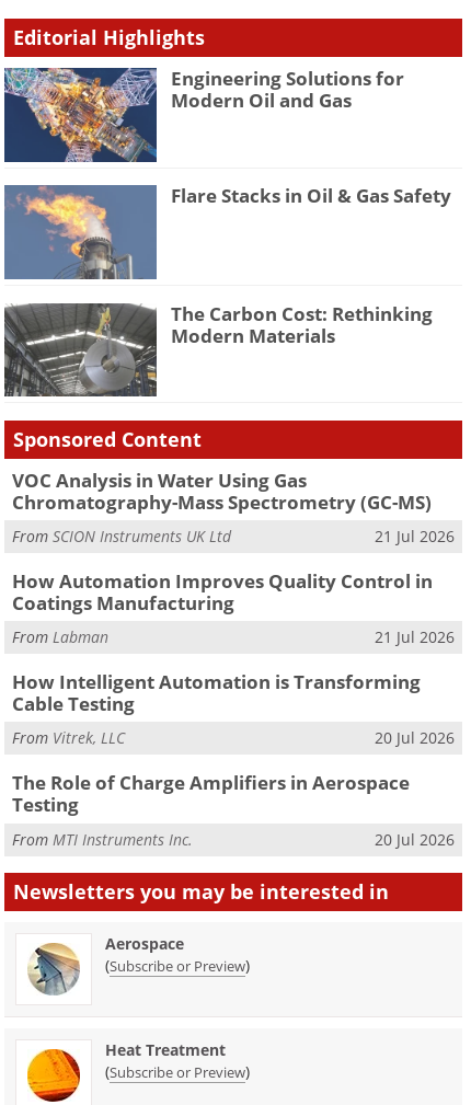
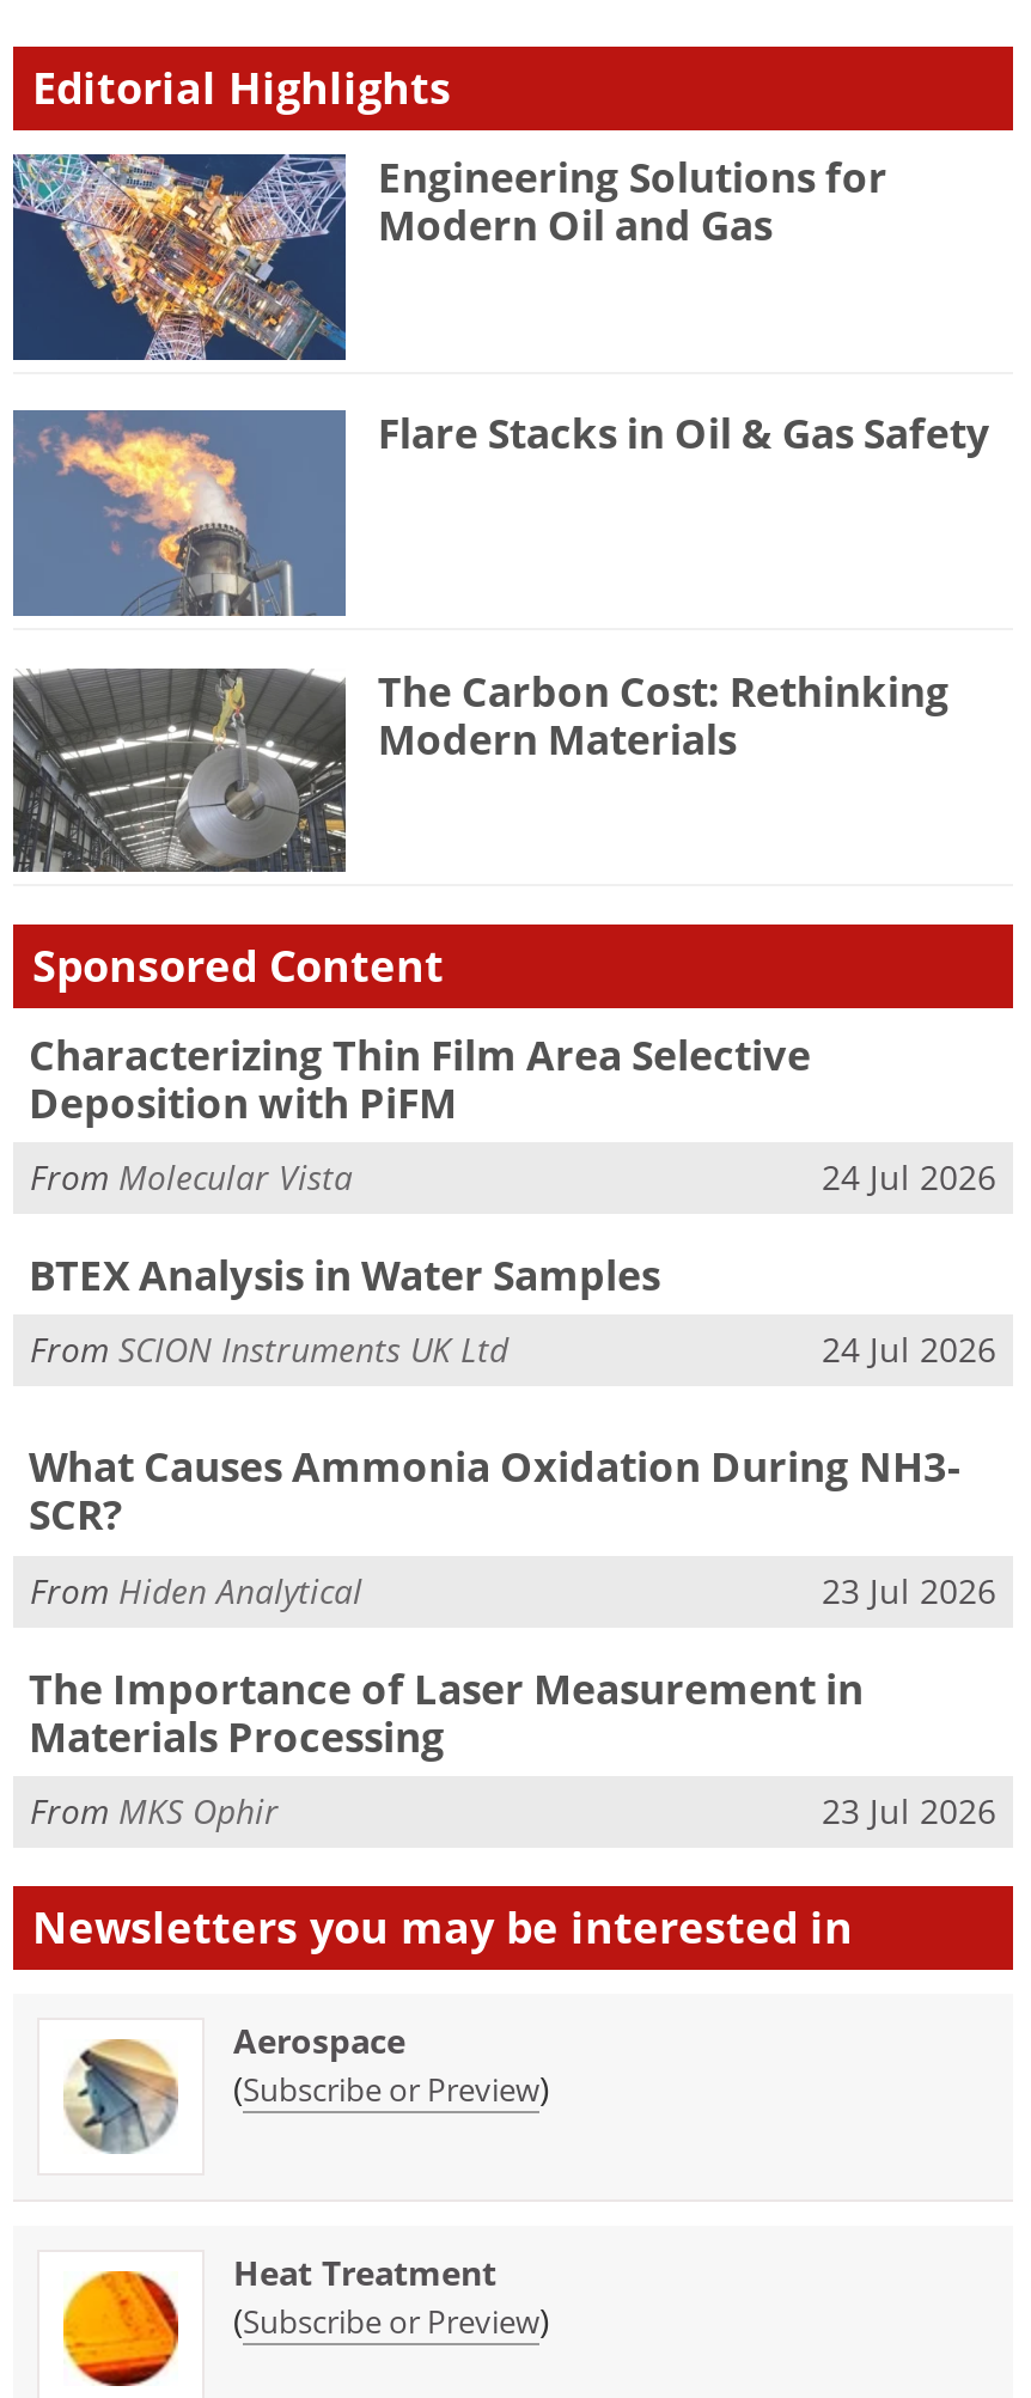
- VOC Analysis in Water Using Gas
- Chromatography-Mass Spectrometry (GC-MS)
+ Characterizing Thin Film Area Selective
+ Deposition with PiFM
+ From Molecular Vista
+ 24 Jul 2026
+ BTEX Analysis in Water Samples

- 21 Jul 2026
- How Automation Improves Quality Control in
- Coatings Manufacturing
- From Labman
- 21 Jul 2026
- How Intelligent Automation is Transforming
- Cable Testing
- From Vitrek, LLC
- 20 Jul 2026
- The Role of Charge Amplifiers in Aerospace
- Testing
- From MTI Instruments Inc.
- 20 Jul 2026
+ 24 Jul 2026
+ What Causes Ammonia Oxidation During NH3-
+ SCR?
+ From Hiden Analytical
+ 23 Jul 2026
+ The Importance of Laser Measurement in
+ Materials Processing
+ From MKS Ophir
+ 23 Jul 2026

moved down: From SCION Instruments UK Ltd
